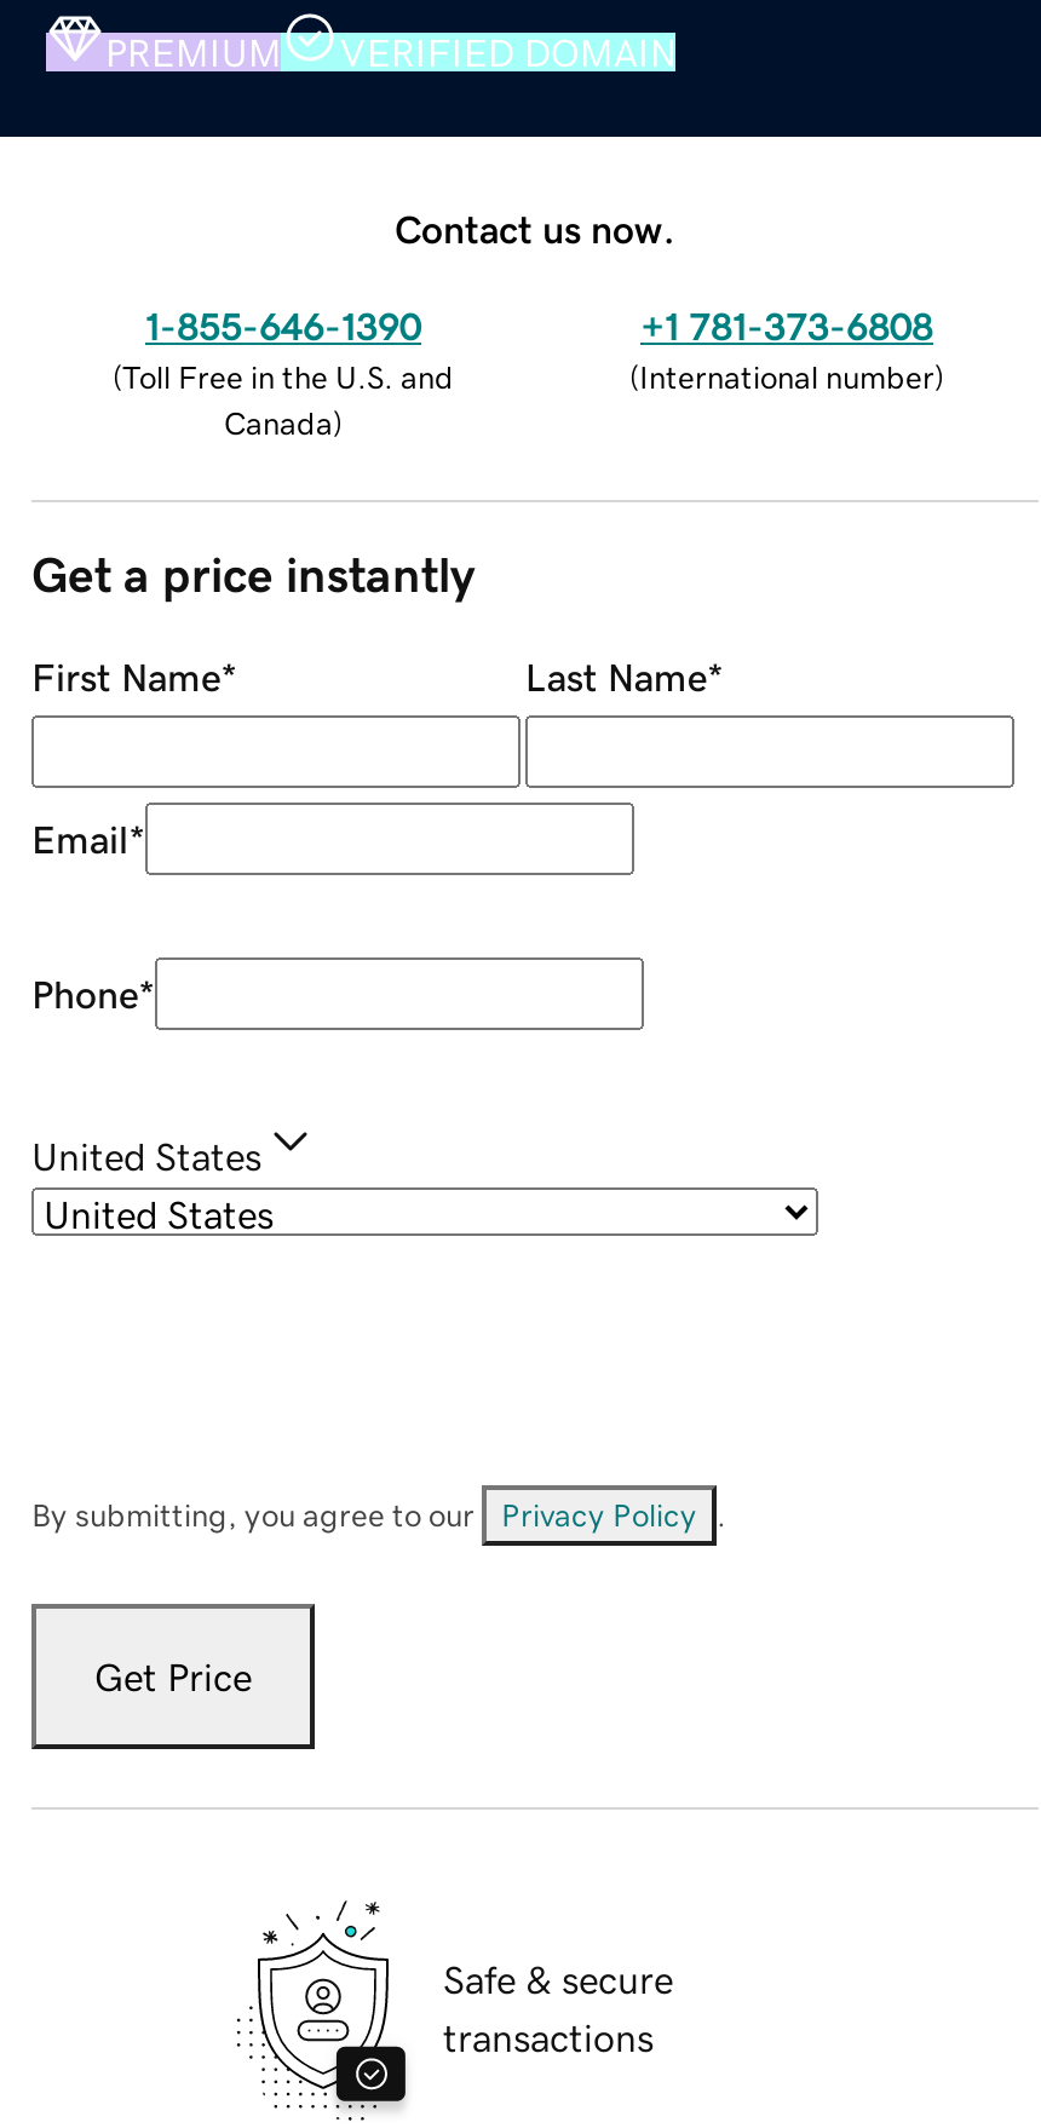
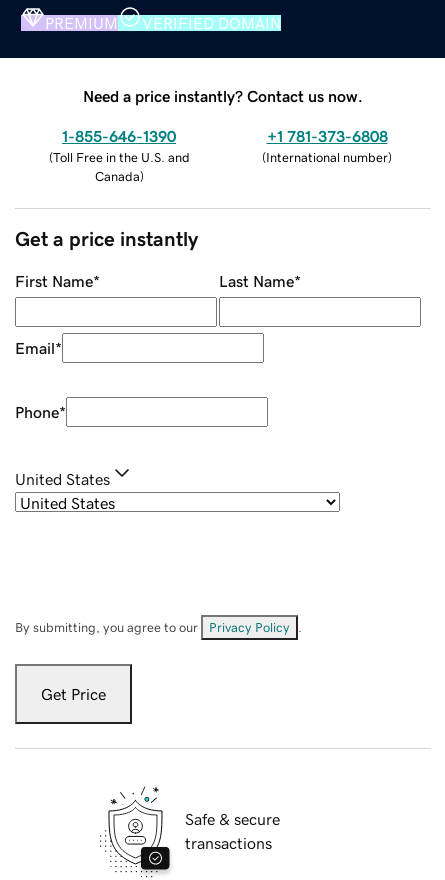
- Contact us now.
+ Need a price instantly? Contact us now.
